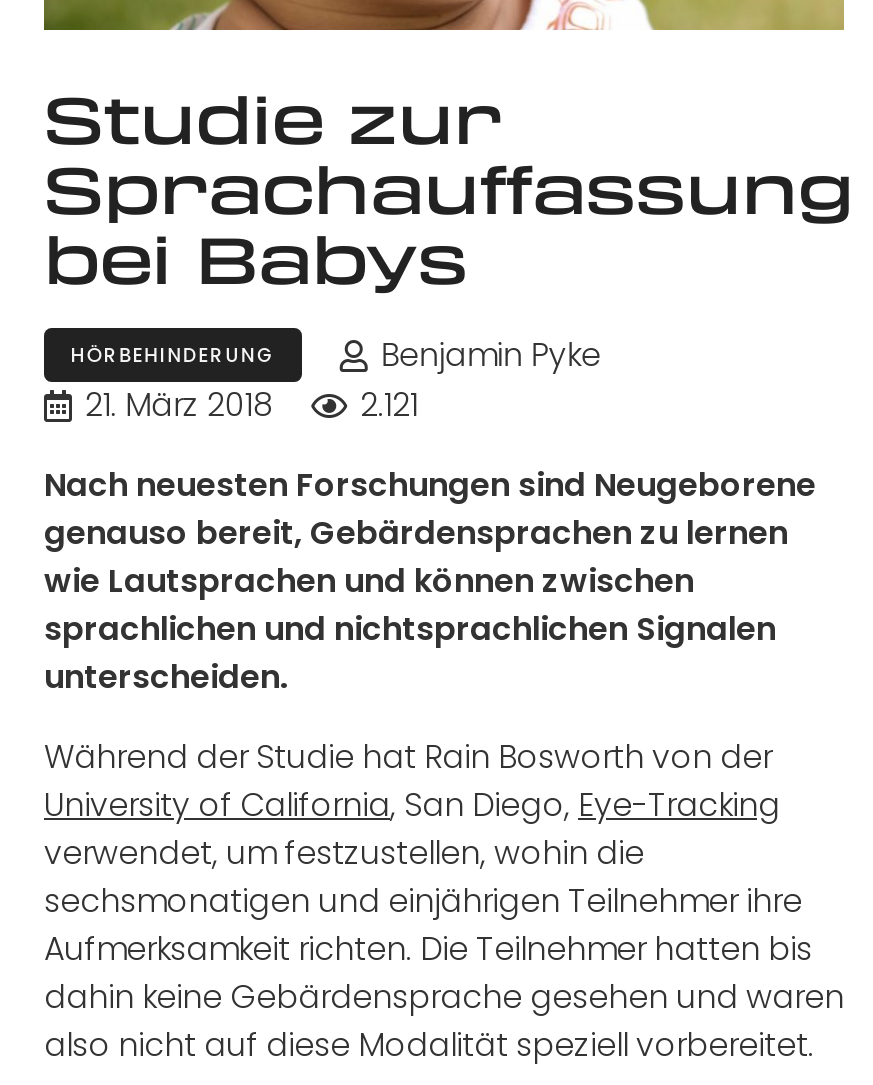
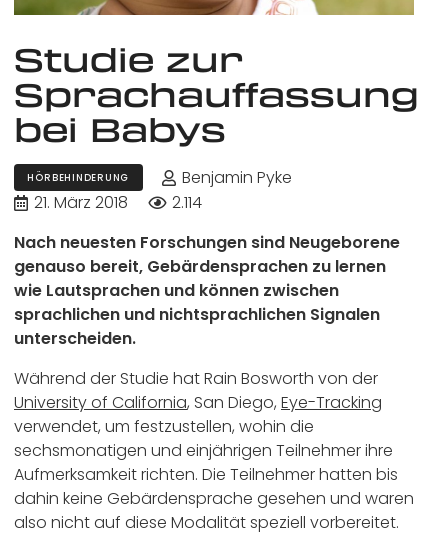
- 21. März 2018 2.121
+ 21. März 2018 2.114
